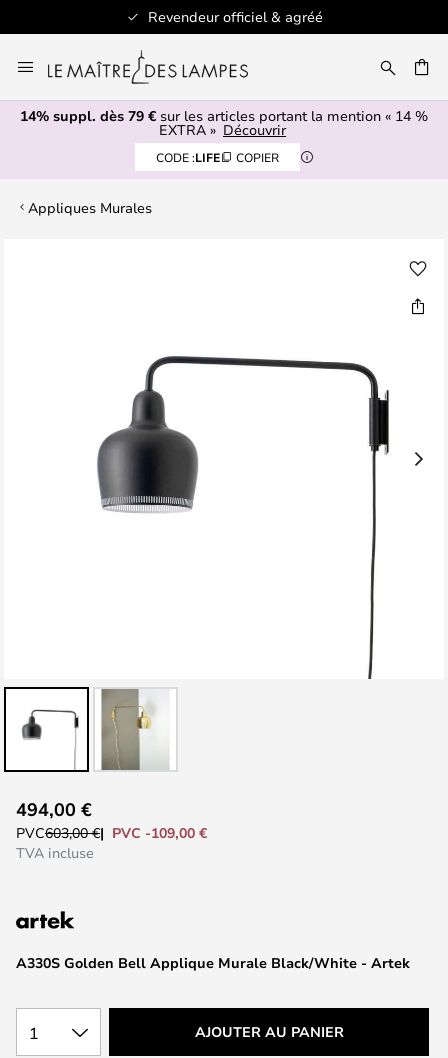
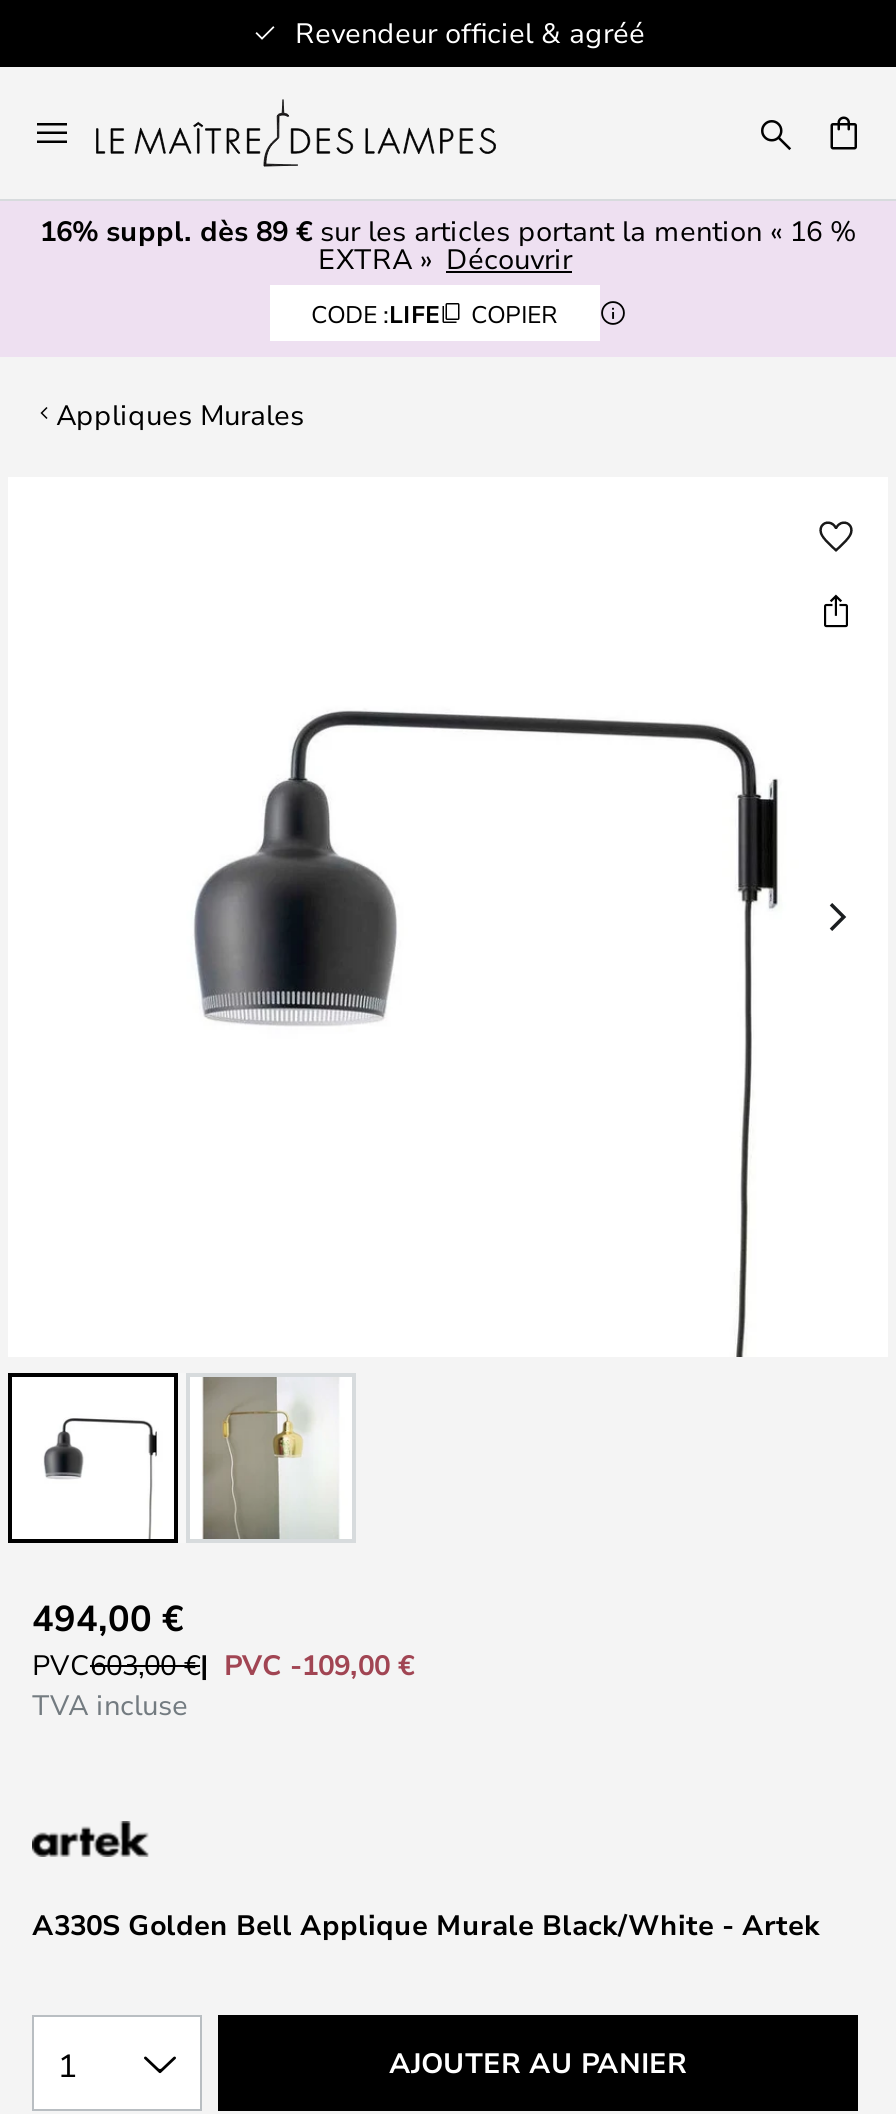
- 14% suppl. dès 79 €sur les articles portant la mention « 14 %
+ 16% suppl. dès 89 €sur les articles portant la mention « 16 %
